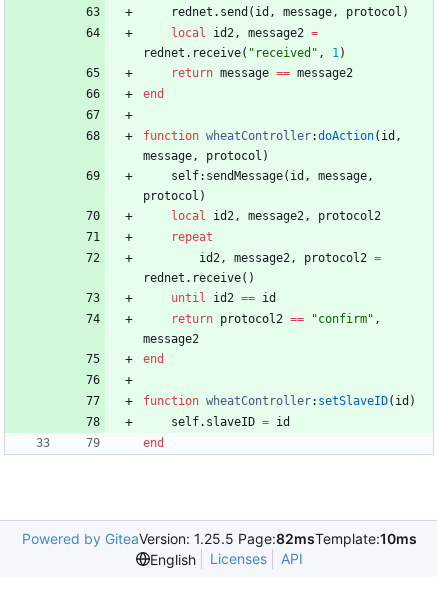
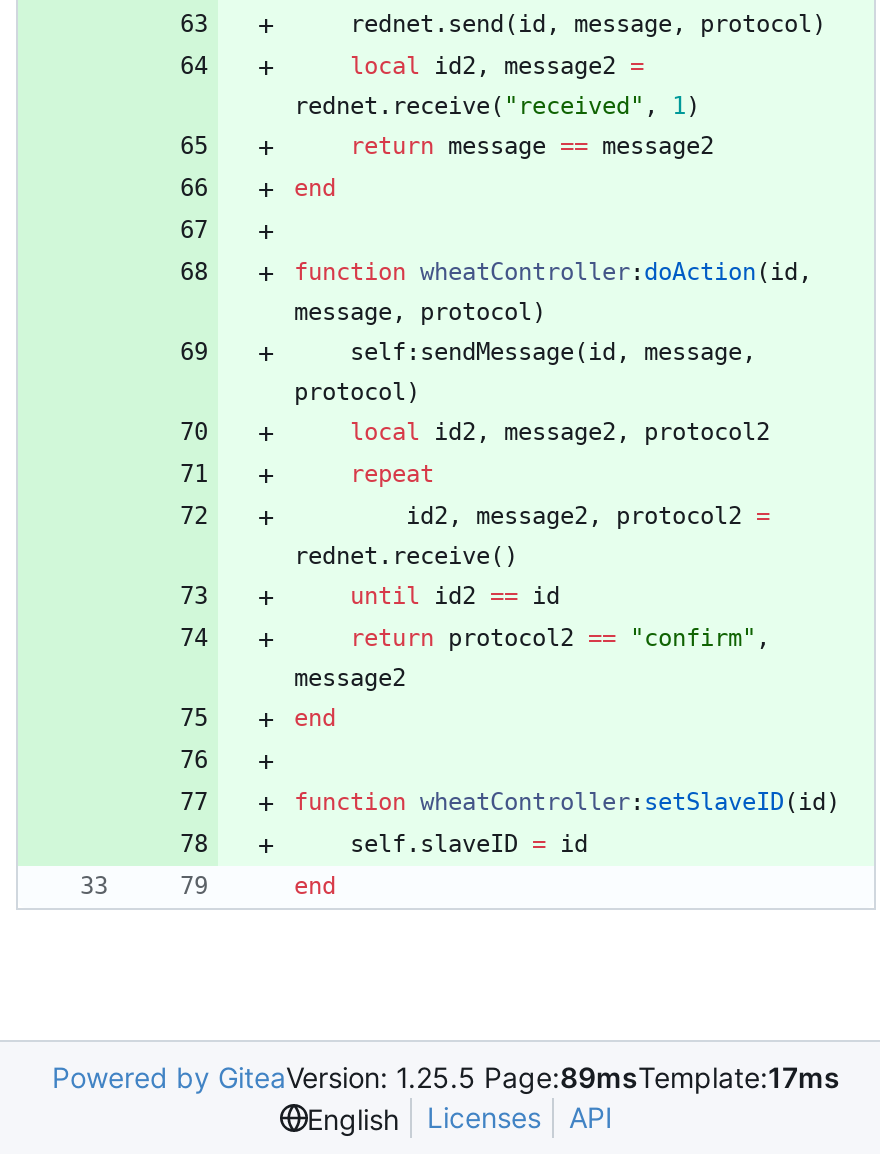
- Powered by GiteaVersion: 1.25.5 Page:82msTemplate:10ms
+ Powered by GiteaVersion: 1.25.5 Page:89msTemplate:17ms
